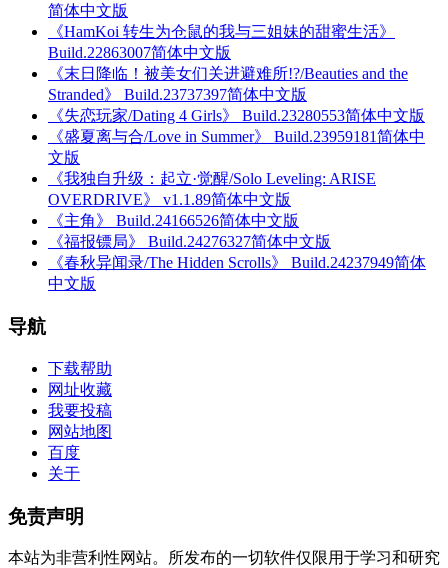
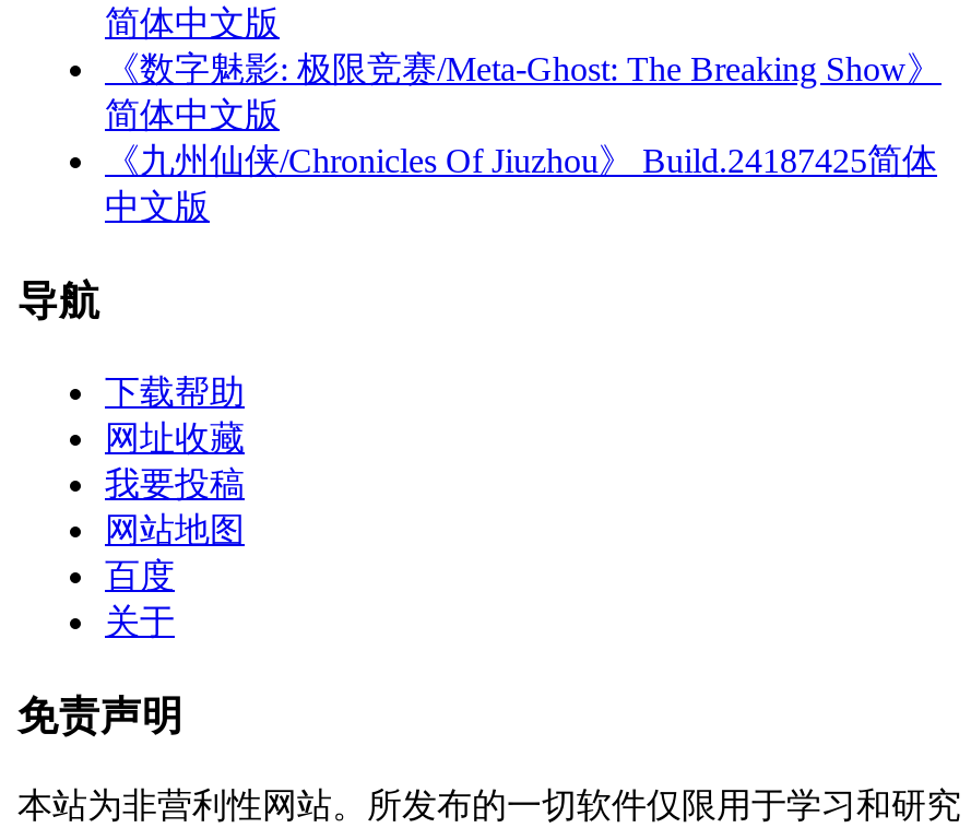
- 《HamKoi 转生为仓鼠的我与三姐妹的甜蜜生活》
- Build.22863007简体中文版
- 《末日降临！被美女们关进避难所!?/Beauties and the
- Stranded》 Build.23737397简体中文版
- 《失恋玩家/Dating 4 Girls》 Build.23280553简体中文版
- 《盛夏离与合/Love in Summer》 Build.23959181简体中
- 文版
- 《我独自升级：起立·觉醒/Solo Leveling: ARISE
- OVERDRIVE》 v1.1.89简体中文版
- 《主角》 Build.24166526简体中文版
- 《福报镖局》 Build.24276327简体中文版
- 《春秋异闻录/The Hidden Scrolls》 Build.24237949简体
+ 《数字魅影: 极限竞赛/Meta-Ghost: The Breaking Show》
+ 简体中文版
+ 《九州仙侠/Chronicles Of Jiuzhou》 Build.24187425简体
